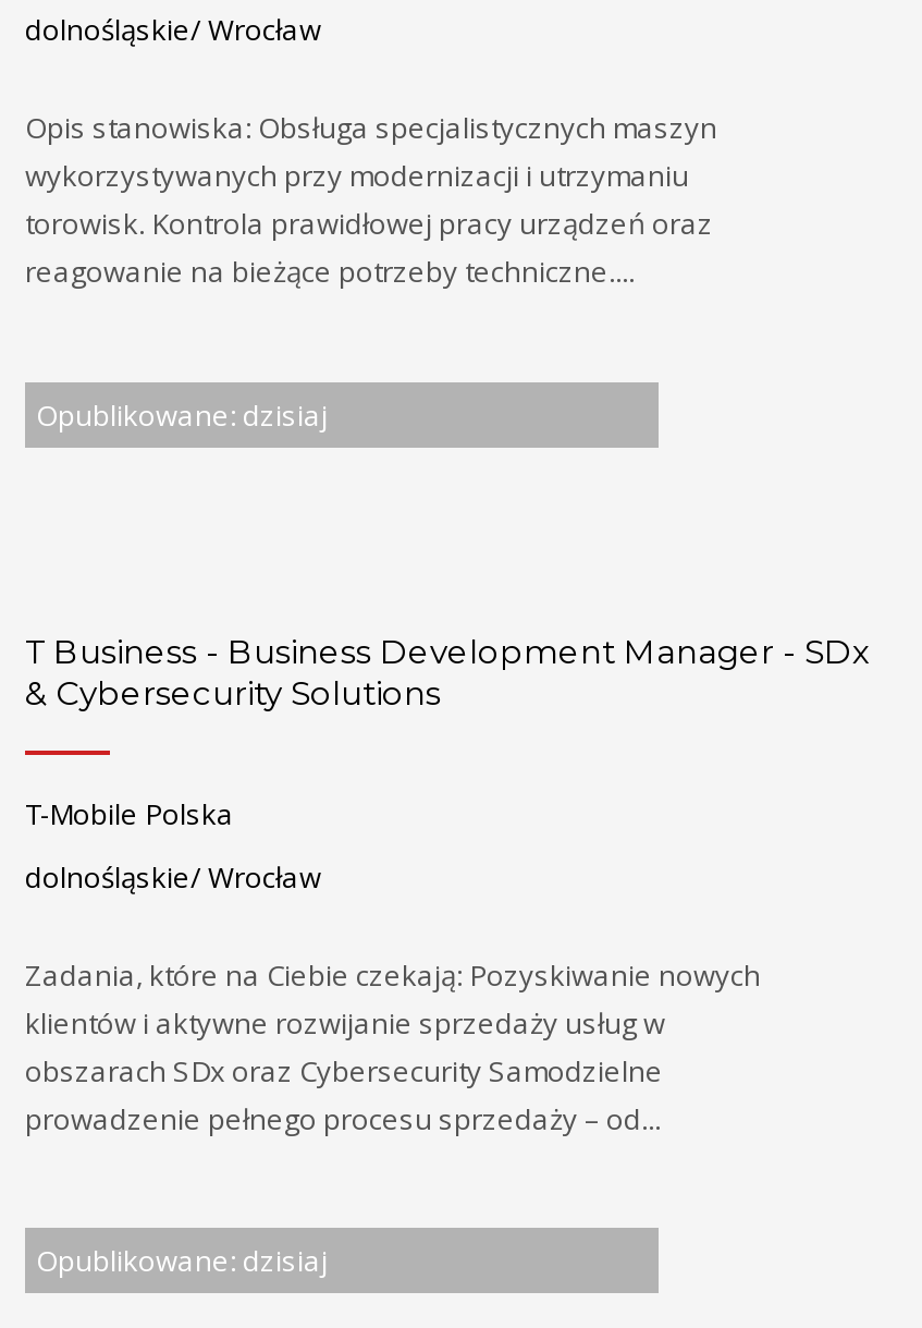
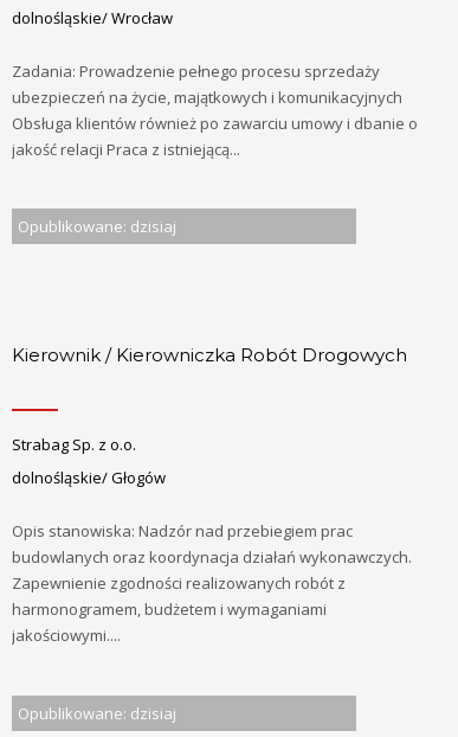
- Opis stanowiska: Obsługa specjalistycznych maszyn
- wykorzystywanych przy modernizacji i utrzymaniu
- torowisk. Kontrola prawidłowej pracy urządzeń oraz
- reagowanie na bieżące potrzeby techniczne....
+ Zadania: Prowadzenie pełnego procesu sprzedaży
+ ubezpieczeń na życie, majątkowych i komunikacyjnych
+ Obsługa klientów również po zawarciu umowy i dbanie o
+ jakość relacji Praca z istniejącą...

- T Business - Business Development Manager - SDx
- & Cybersecurity Solutions
+ Kierownik / Kierowniczka Robót Drogowych

- T-Mobile Polska
+ Strabag Sp. z o.o.

- dolnośląskie/ Wrocław
+ dolnośląskie/ Głogów

- Zadania, które na Ciebie czekają: Pozyskiwanie nowych
- klientów i aktywne rozwijanie sprzedaży usług w
- obszarach SDx oraz Cybersecurity Samodzielne
- prowadzenie pełnego procesu sprzedaży – od...
+ Opis stanowiska: Nadzór nad przebiegiem prac
+ budowlanych oraz koordynacja działań wykonawczych.
+ Zapewnienie zgodności realizowanych robót z
+ harmonogramem, budżetem i wymaganiami
+ jakościowymi....
